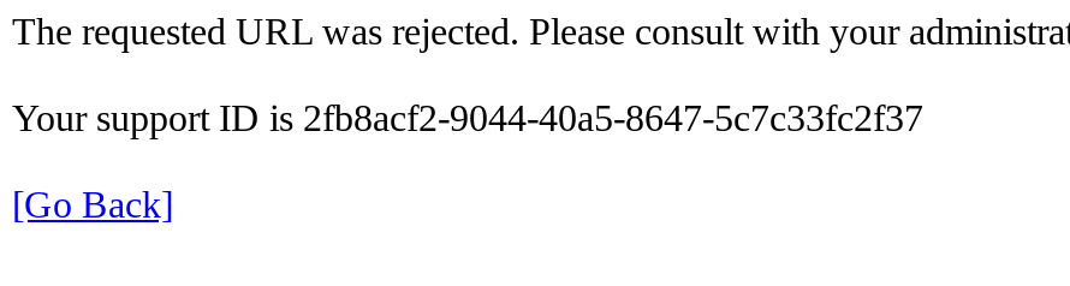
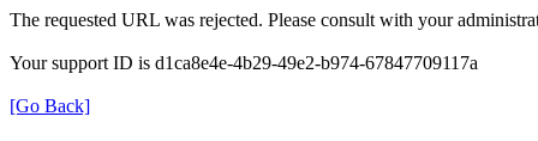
- Your support ID is 2fb8acf2-9044-40a5-8647-5c7c33fc2f37
+ Your support ID is d1ca8e4e-4b29-49e2-b974-67847709117a
